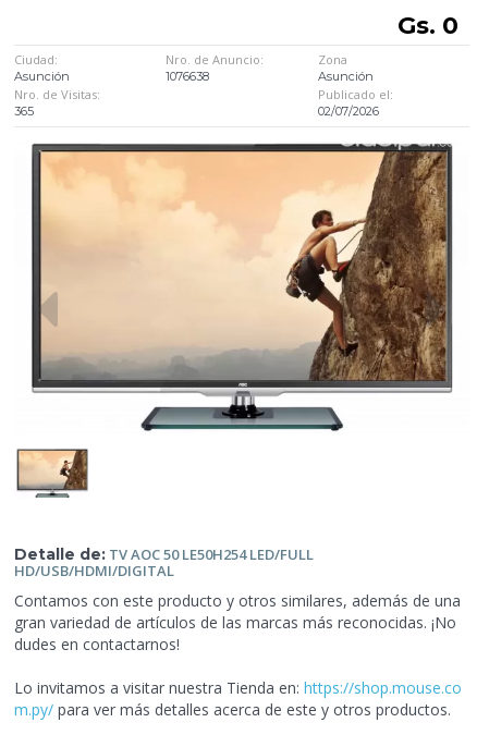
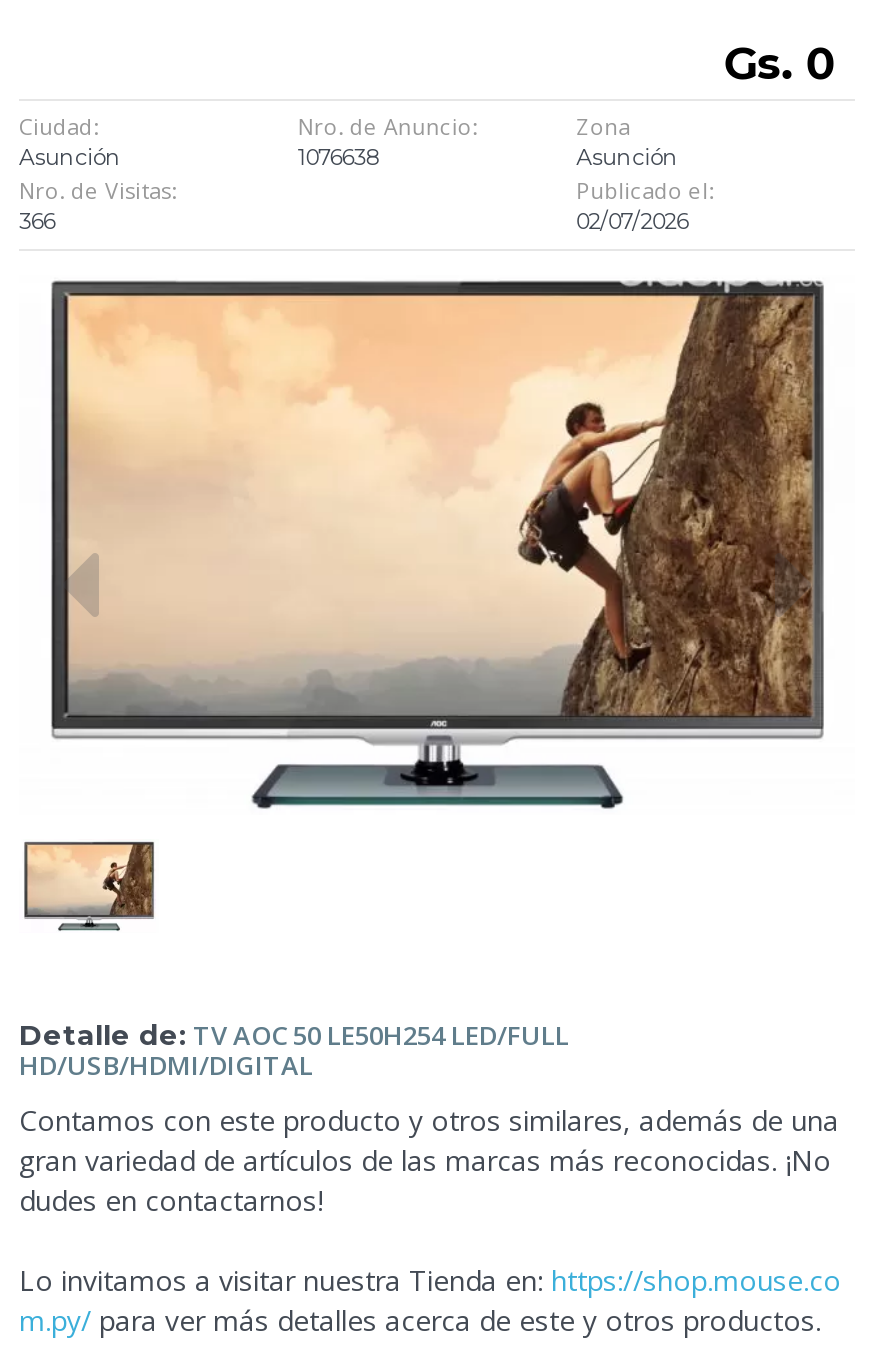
- 365
+ 366
